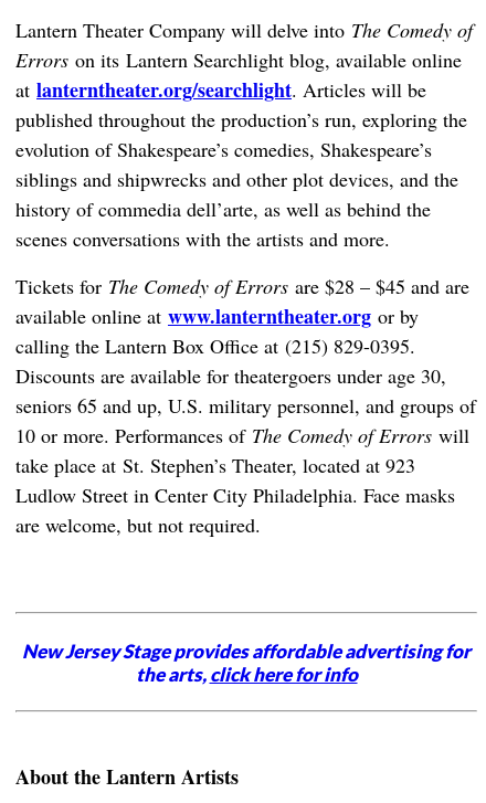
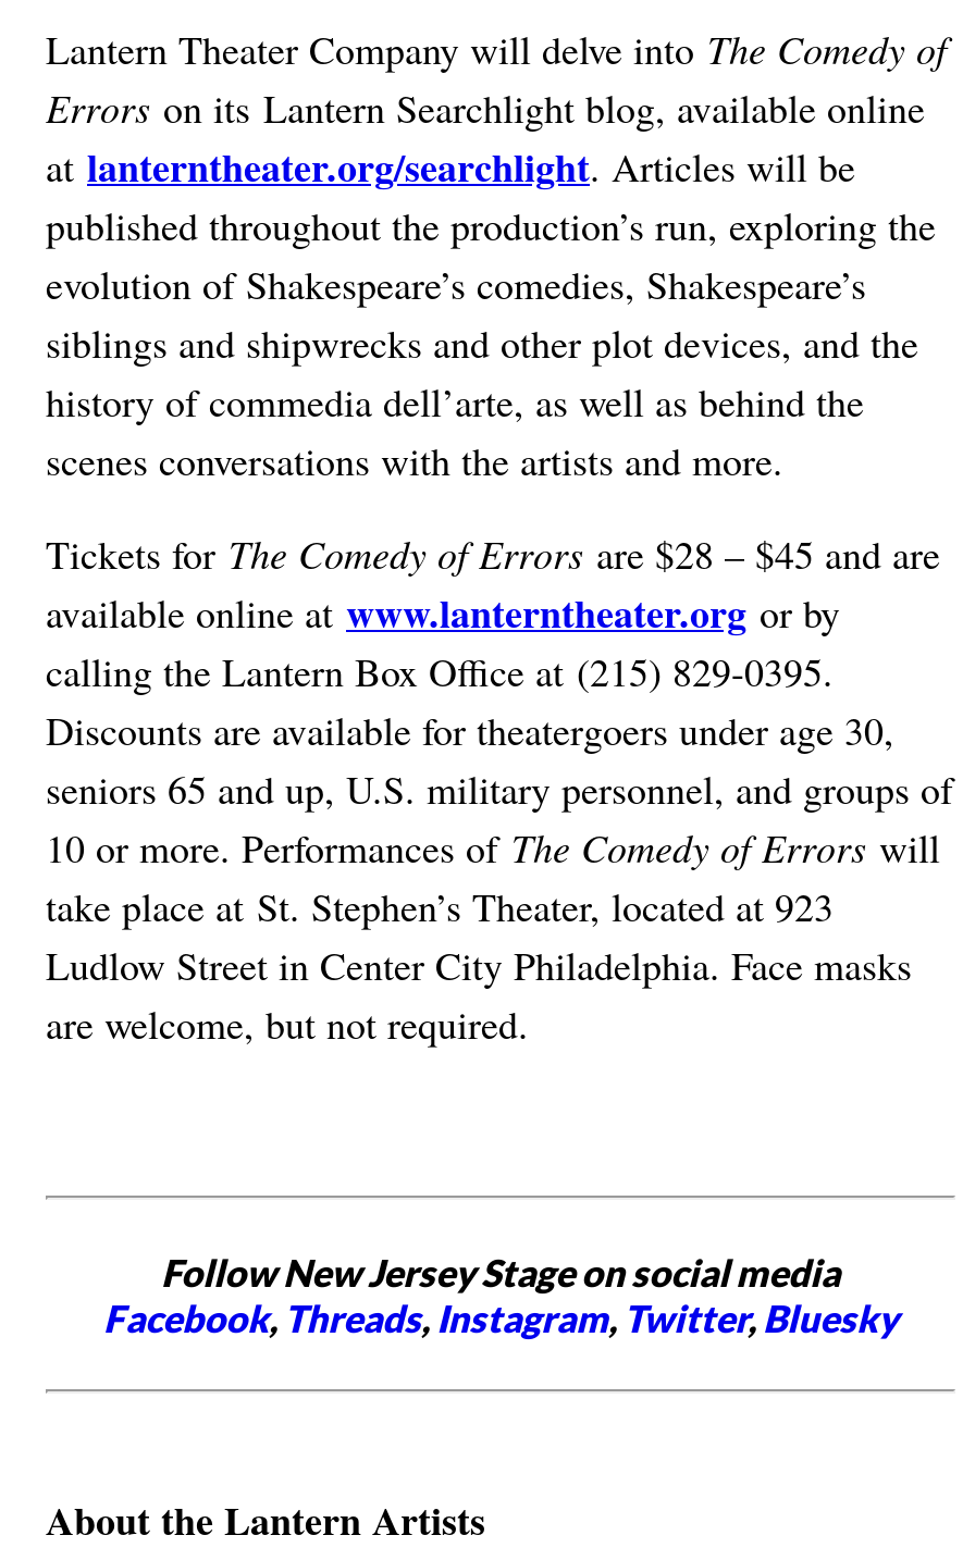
- New Jersey Stage provides affordable advertising for
- the arts, click here for info
+ Follow New Jersey Stage on social media
+ Facebook, Threads, Instagram, Twitter, Bluesky
